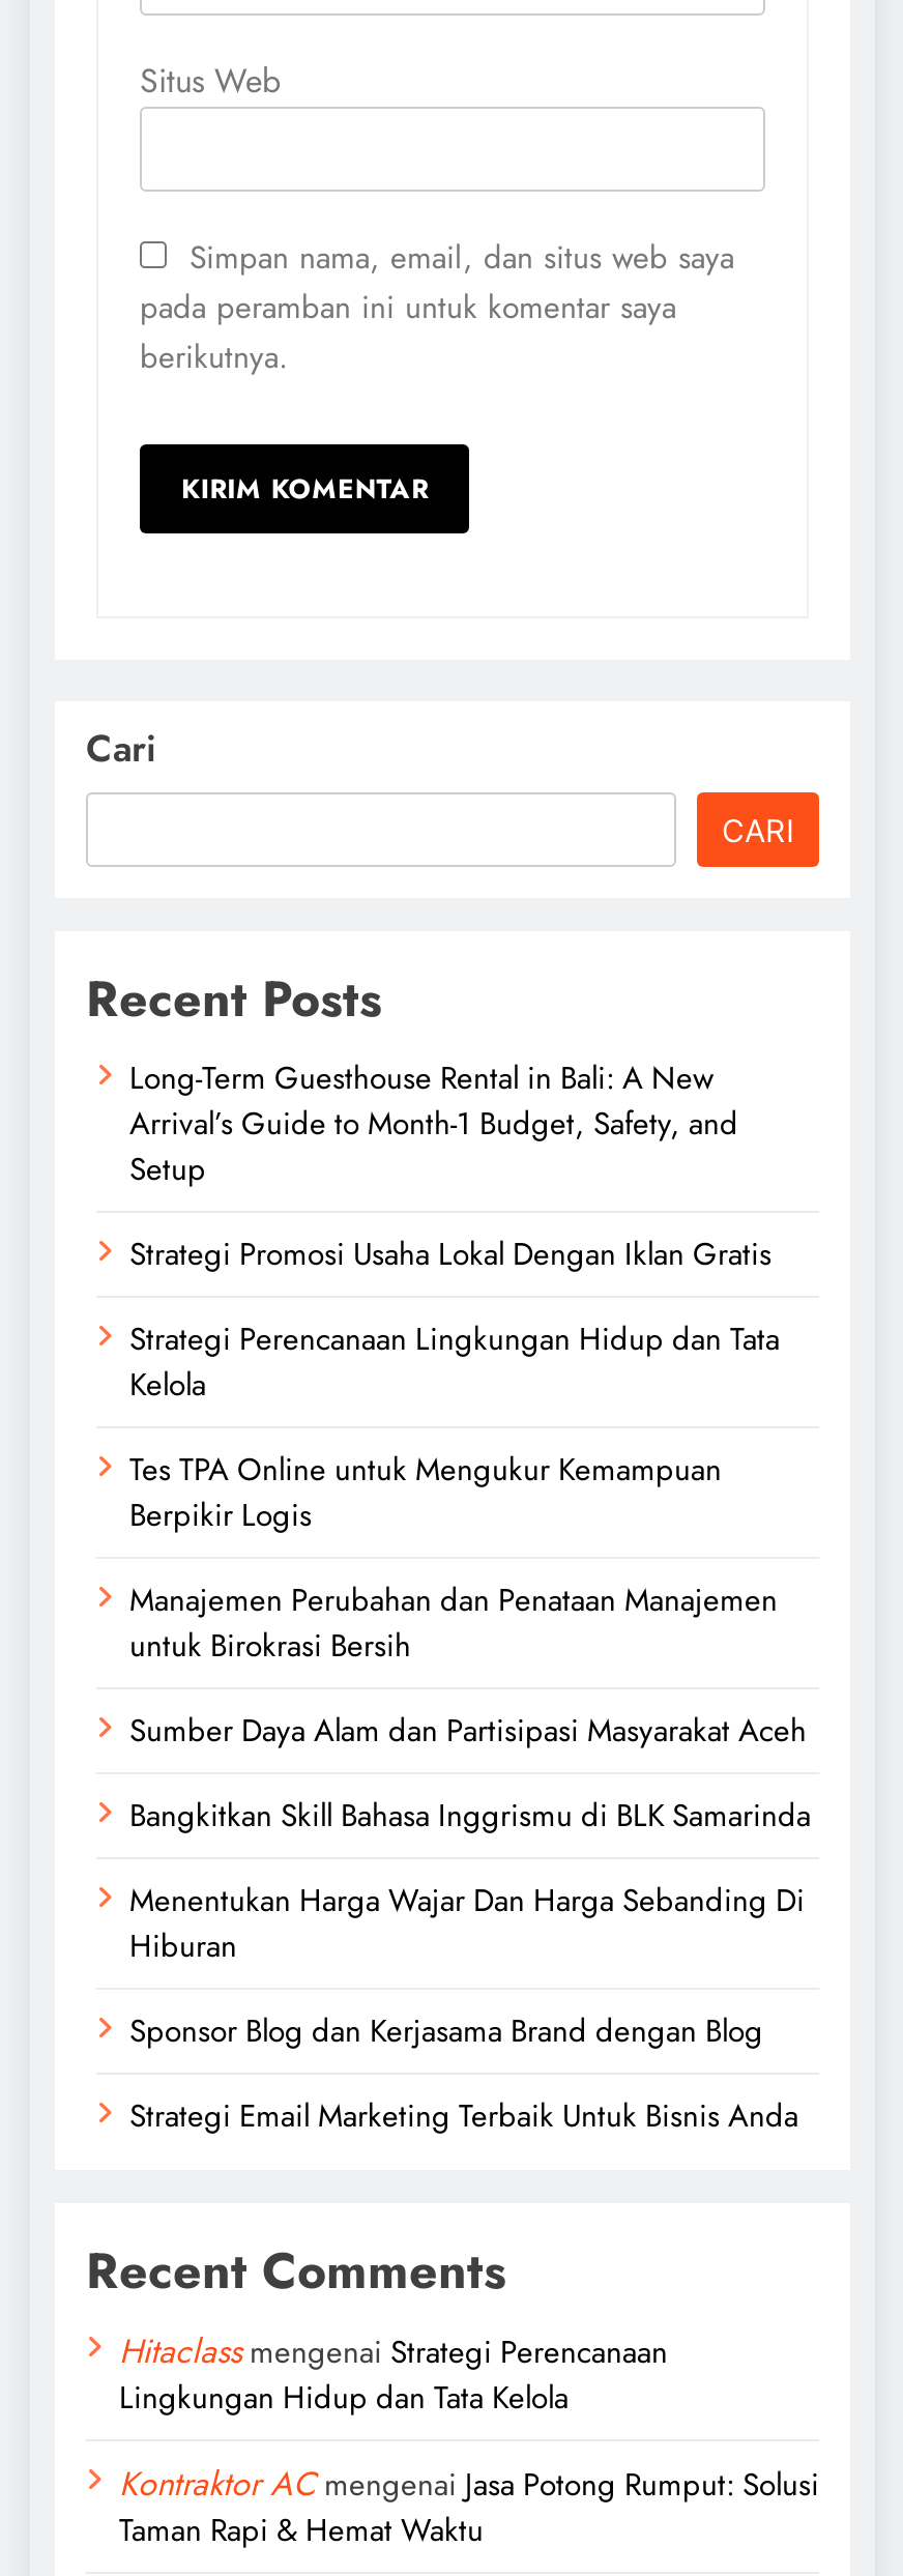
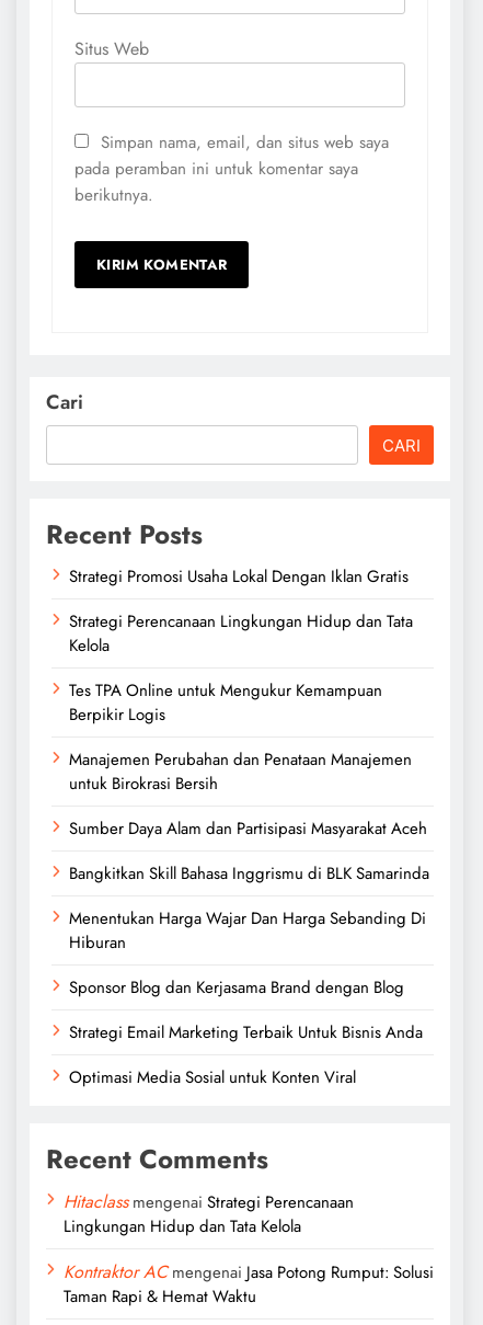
- Long-Term Guesthouse Rental in Bali: A New
- Arrival’s Guide to Month-1 Budget, Safety, and
- Setup

moved up: Strategi Promosi Usaha Lokal Dengan Iklan Gratis | Strategi Perencanaan Lingkungan Hidup dan Tata | Kelola | ... | Sponsor Blog dan Kerjasama Brand dengan Blog | Strategi Email Marketing Terbaik Untuk Bisnis Anda

+ Optimasi Media Sosial untuk Konten Viral
